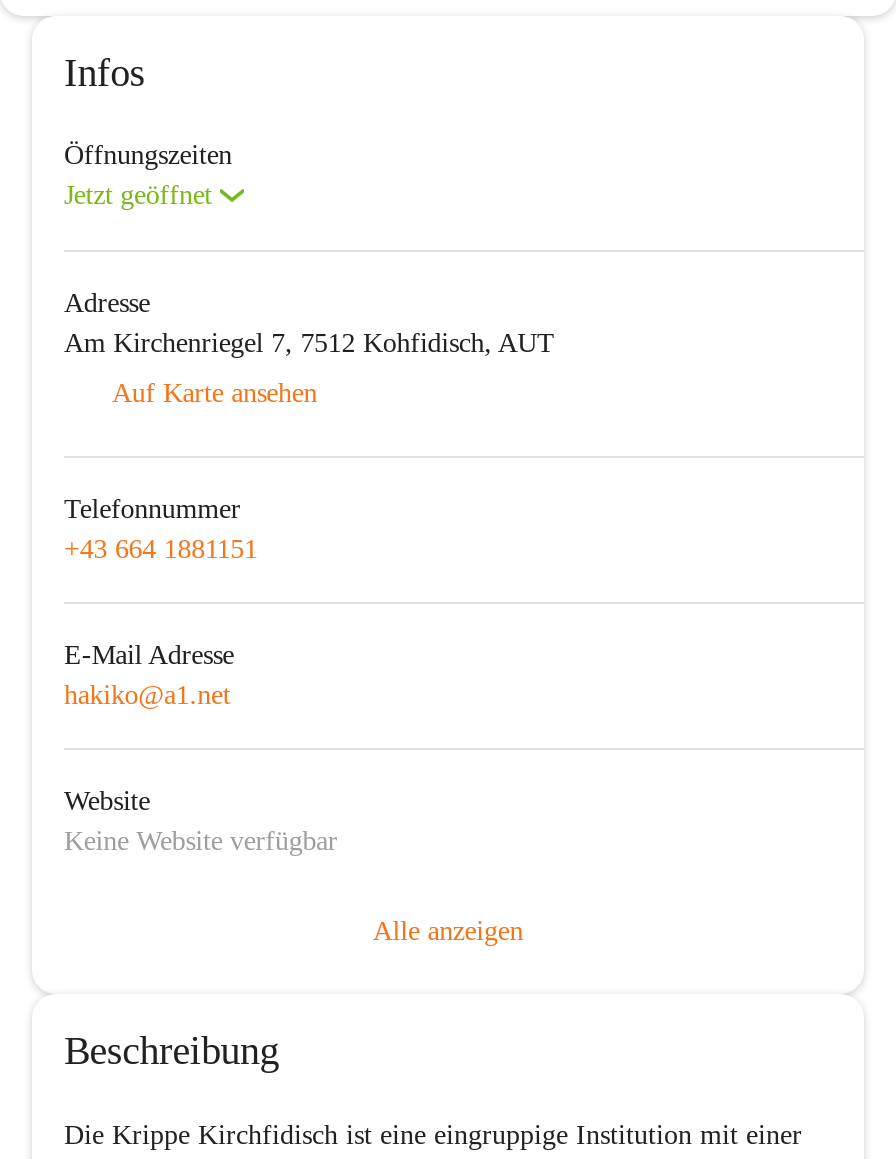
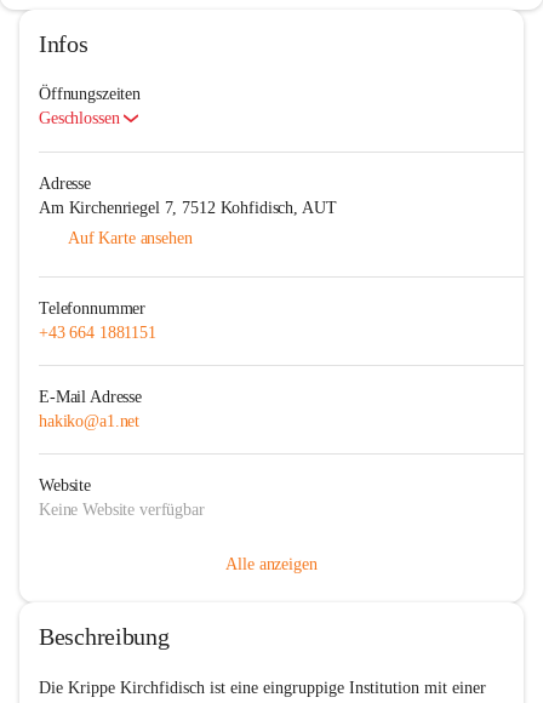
- Jetzt geöffnet
+ Geschlossen
